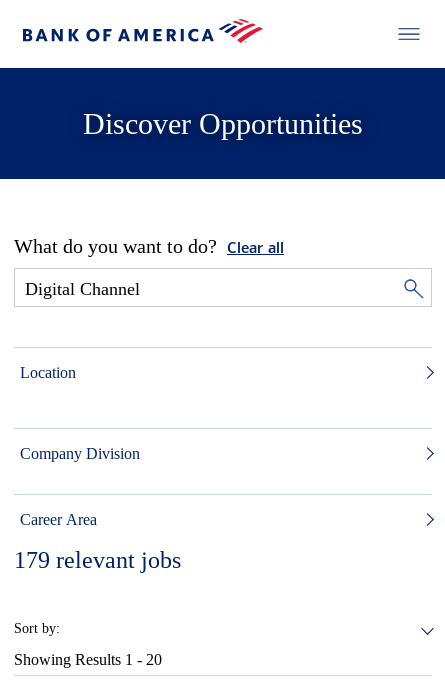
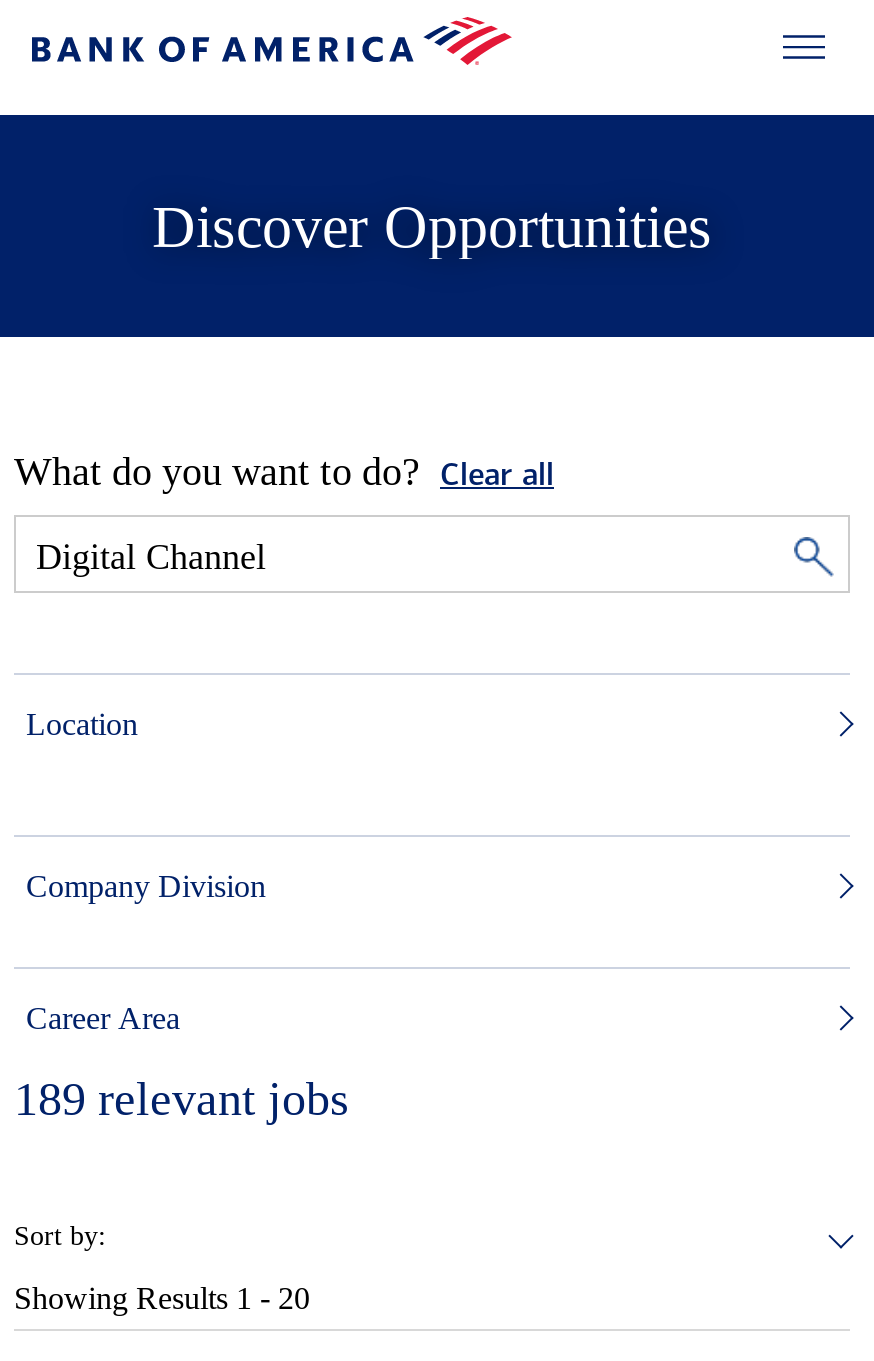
- 179 relevant jobs
+ 189 relevant jobs
